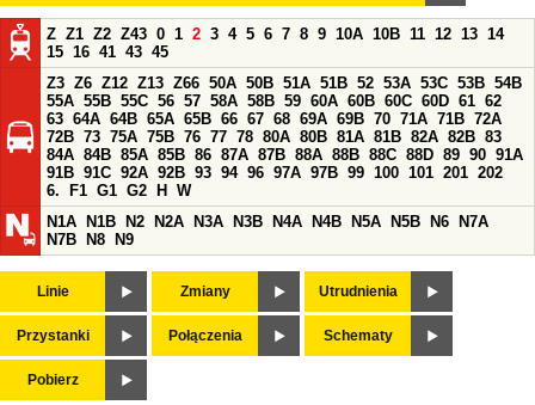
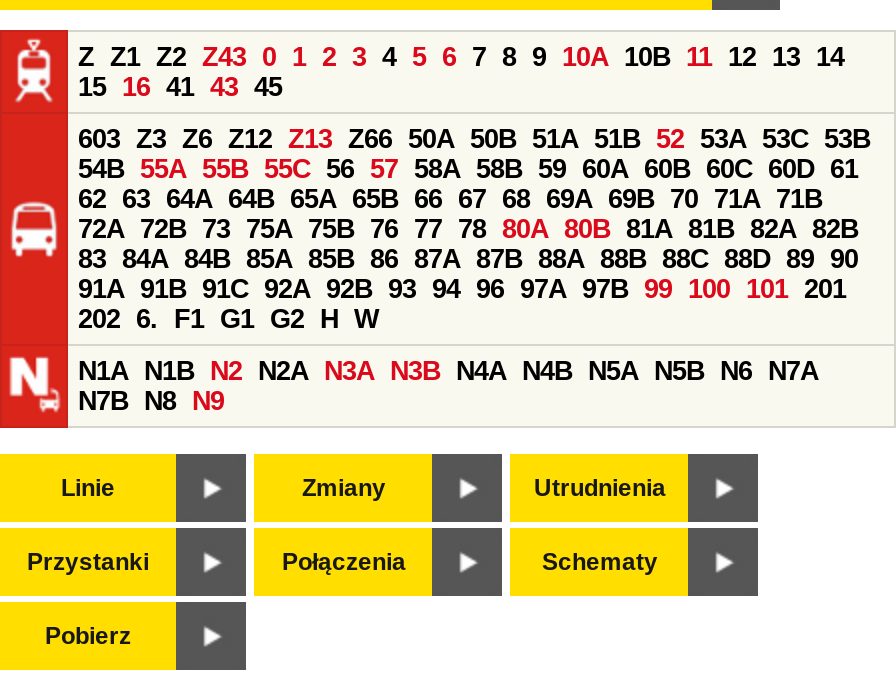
- Z3 Z6 Z12 Z13 Z66 50A 50B 51A 51B 52 53A 53C 53B 54B
- 55A 55B 55C 56 57 58A 58B 59 60A 60B 60C 60D 61 62
- 63 64A 64B 65A 65B 66 67 68 69A 69B 70 71A 71B 72A
- 72B 73 75A 75B 76 77 78 80A 80B 81A 81B 82A 82B 83
- 84A 84B 85A 85B 86 87A 87B 88A 88B 88C 88D 89 90 91A
- 91B 91C 92A 92B 93 94 96 97A 97B 99 100 101 201 202
- 6. F1 G1 G2 H W
+ 603 Z3 Z6 Z12 Z13 Z66 50A 50B 51A 51B 52 53A 53C 53B
+ 54B 55A 55B 55C 56 57 58A 58B 59 60A 60B 60C 60D 61
+ 62 63 64A 64B 65A 65B 66 67 68 69A 69B 70 71A 71B
+ 72A 72B 73 75A 75B 76 77 78 80A 80B 81A 81B 82A 82B
+ 83 84A 84B 85A 85B 86 87A 87B 88A 88B 88C 88D 89 90
+ 91A 91B 91C 92A 92B 93 94 96 97A 97B 99 100 101 201
+ 202 6. F1 G1 G2 H W
